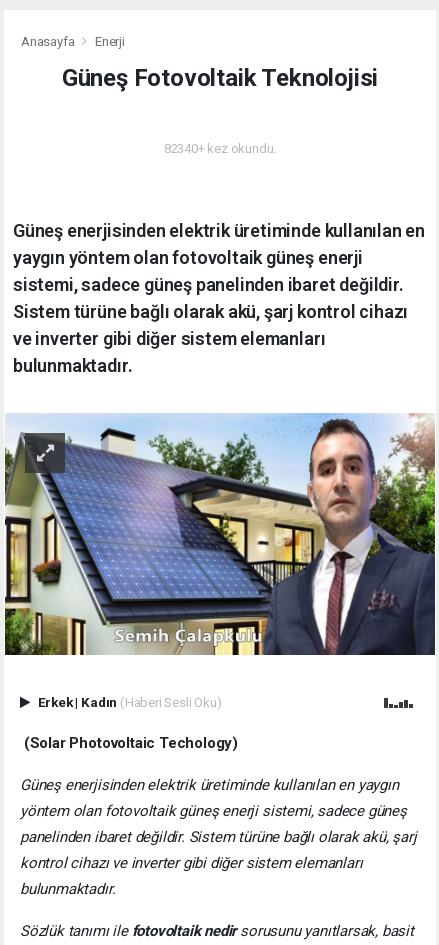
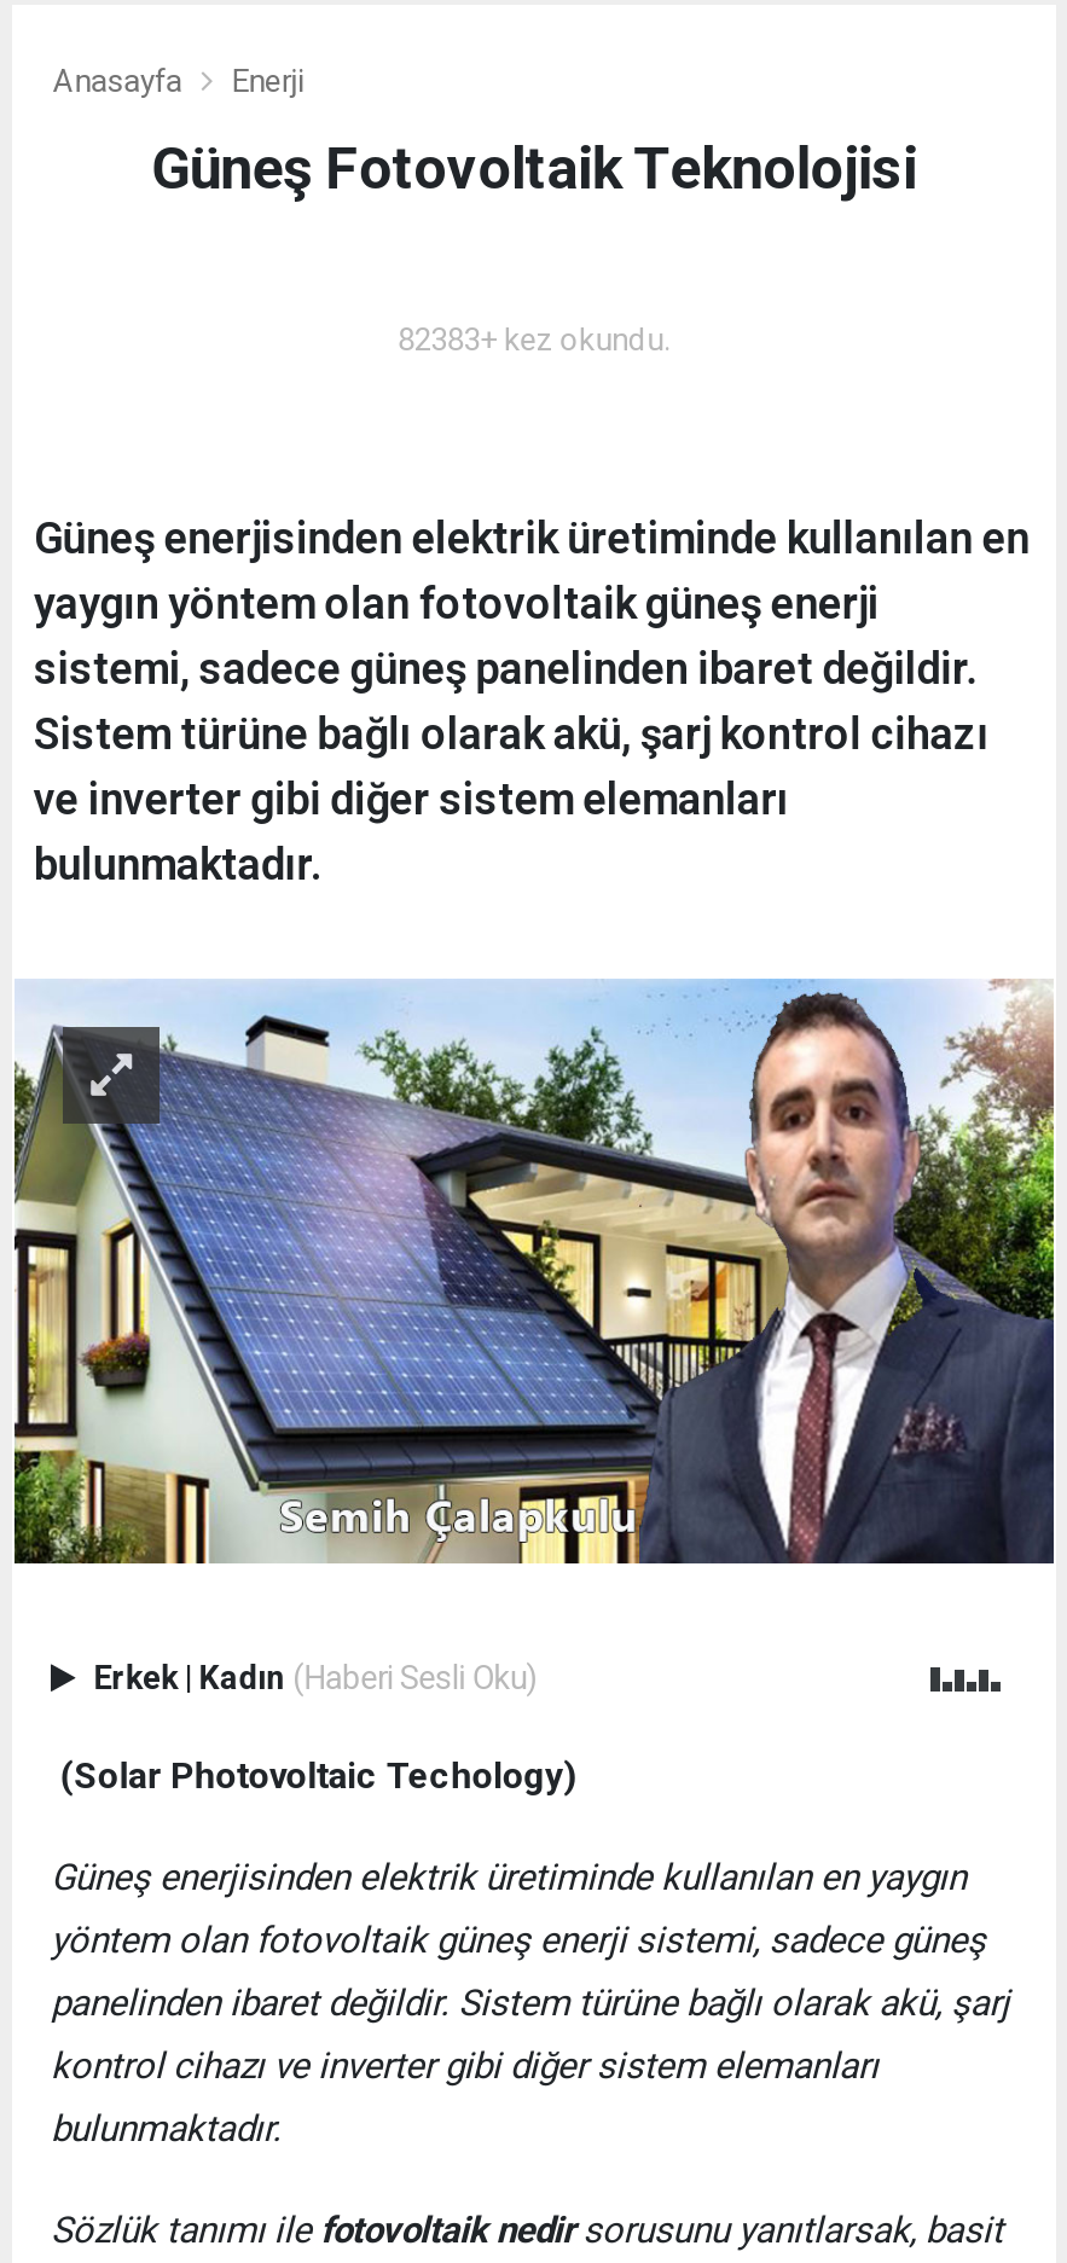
- 82340+ kez okundu.
+ 82383+ kez okundu.
